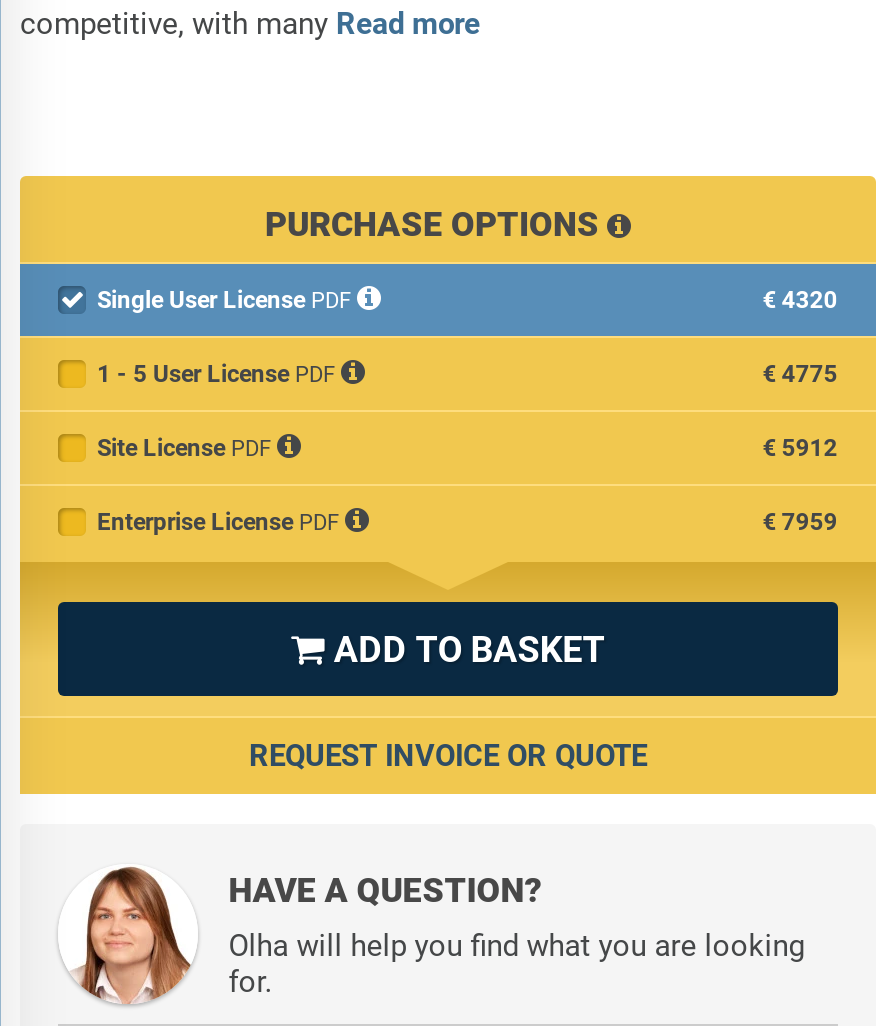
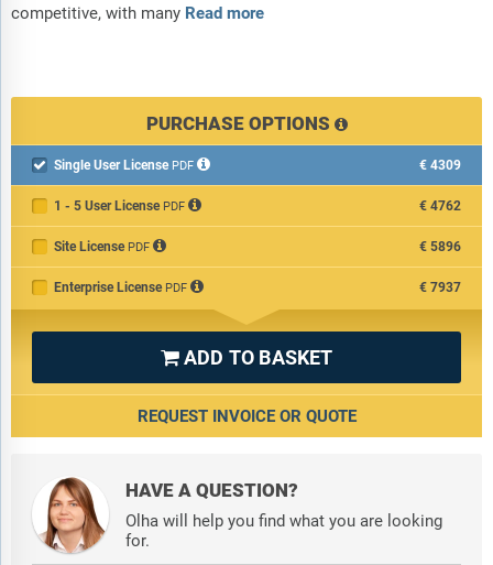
- €4320
+ €4309

- €4775
+ €4762

- €5912
+ €5896

- €7959
+ €7937
